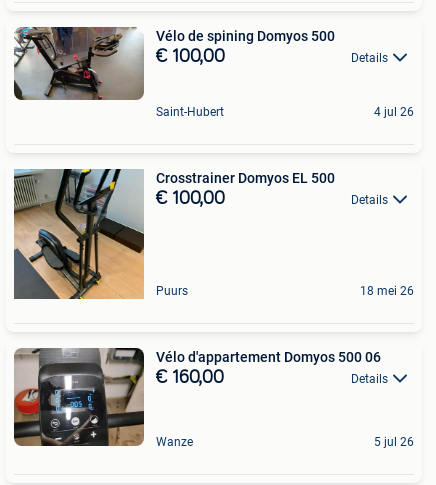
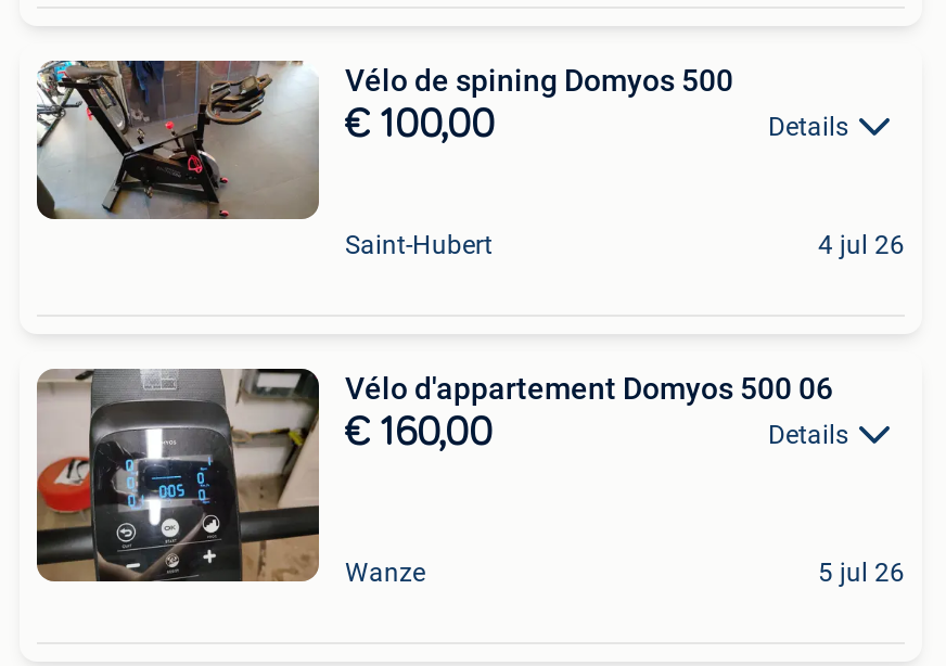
- [image]
- Crosstrainer Domyos EL 500
- € 100,00
- Details

- Puurs
- 18 mei 26
